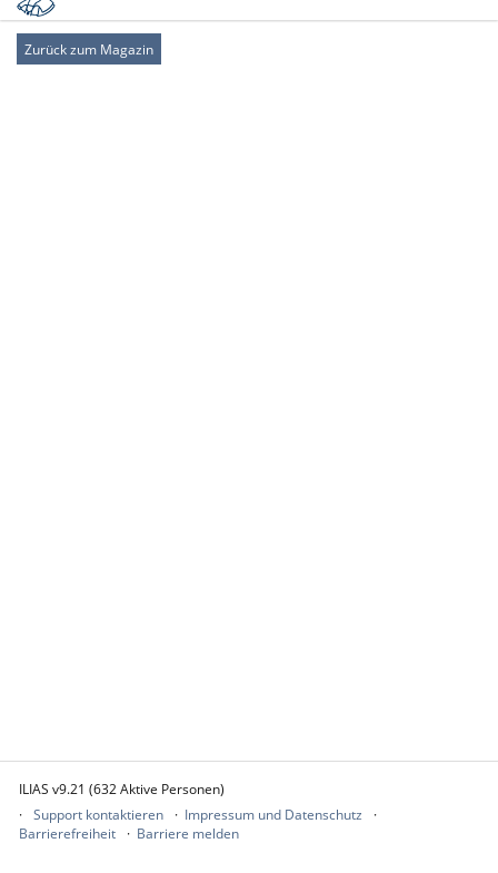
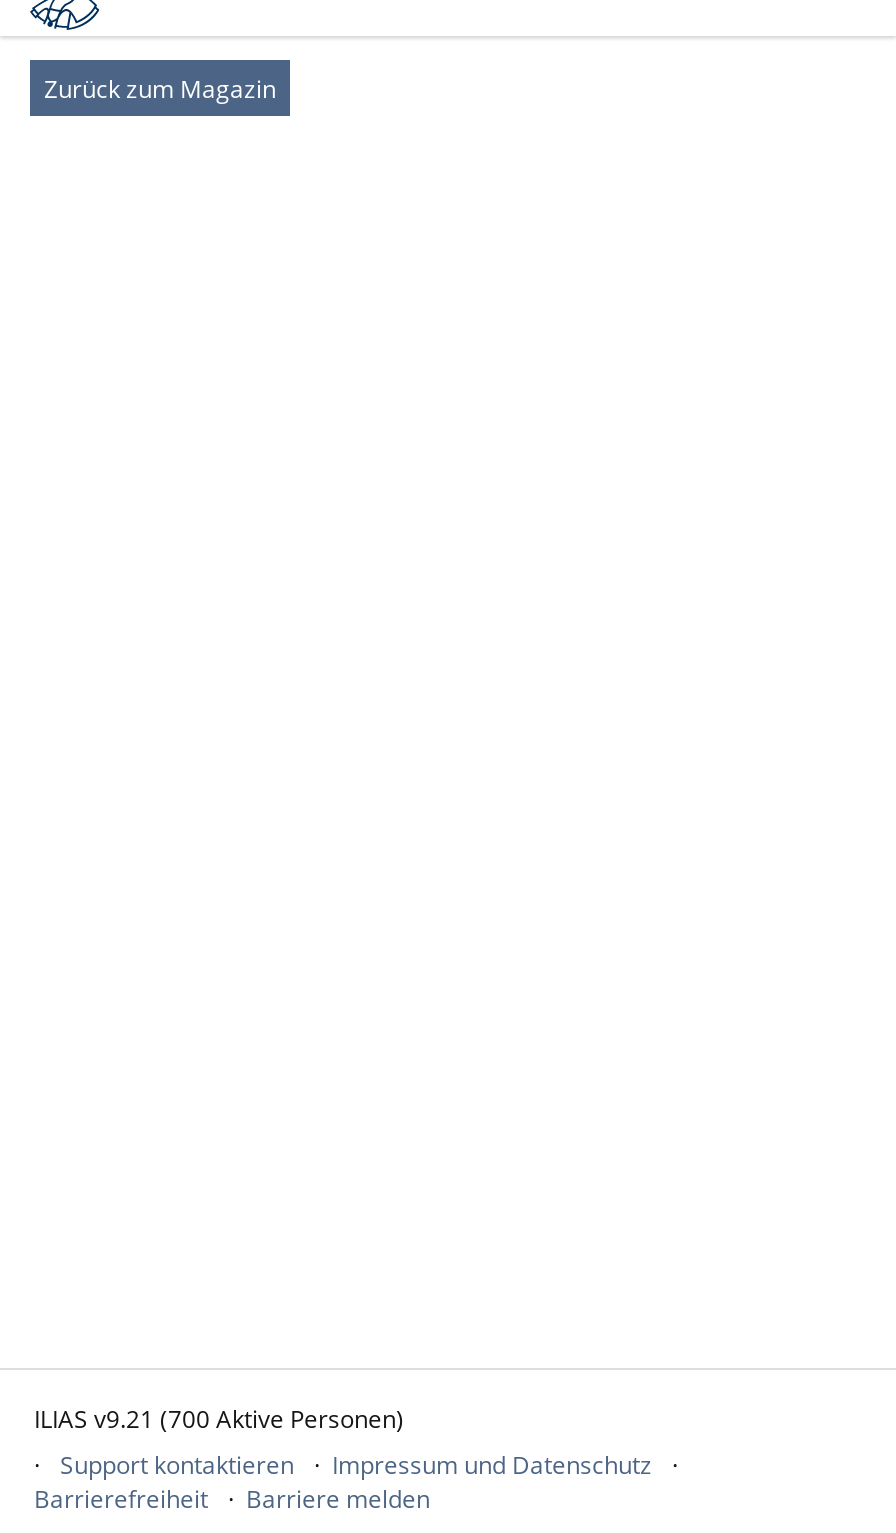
- ILIAS v9.21 (632 Aktive Personen)
+ ILIAS v9.21 (700 Aktive Personen)
